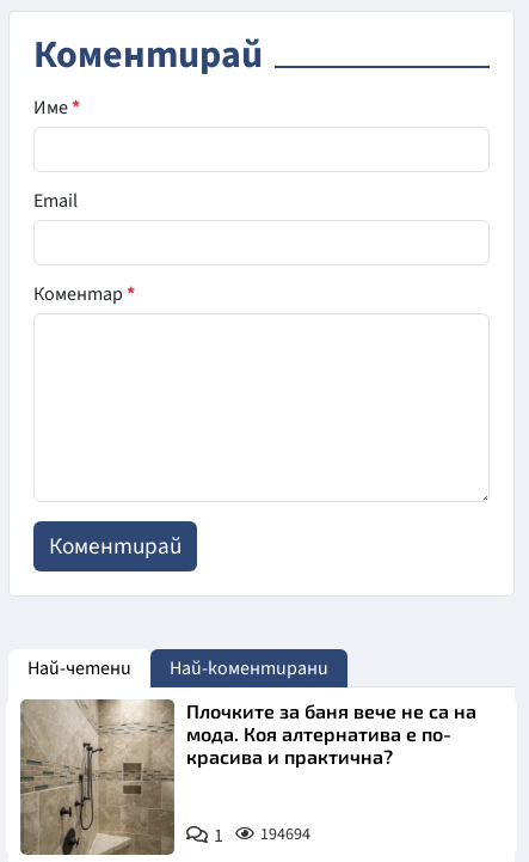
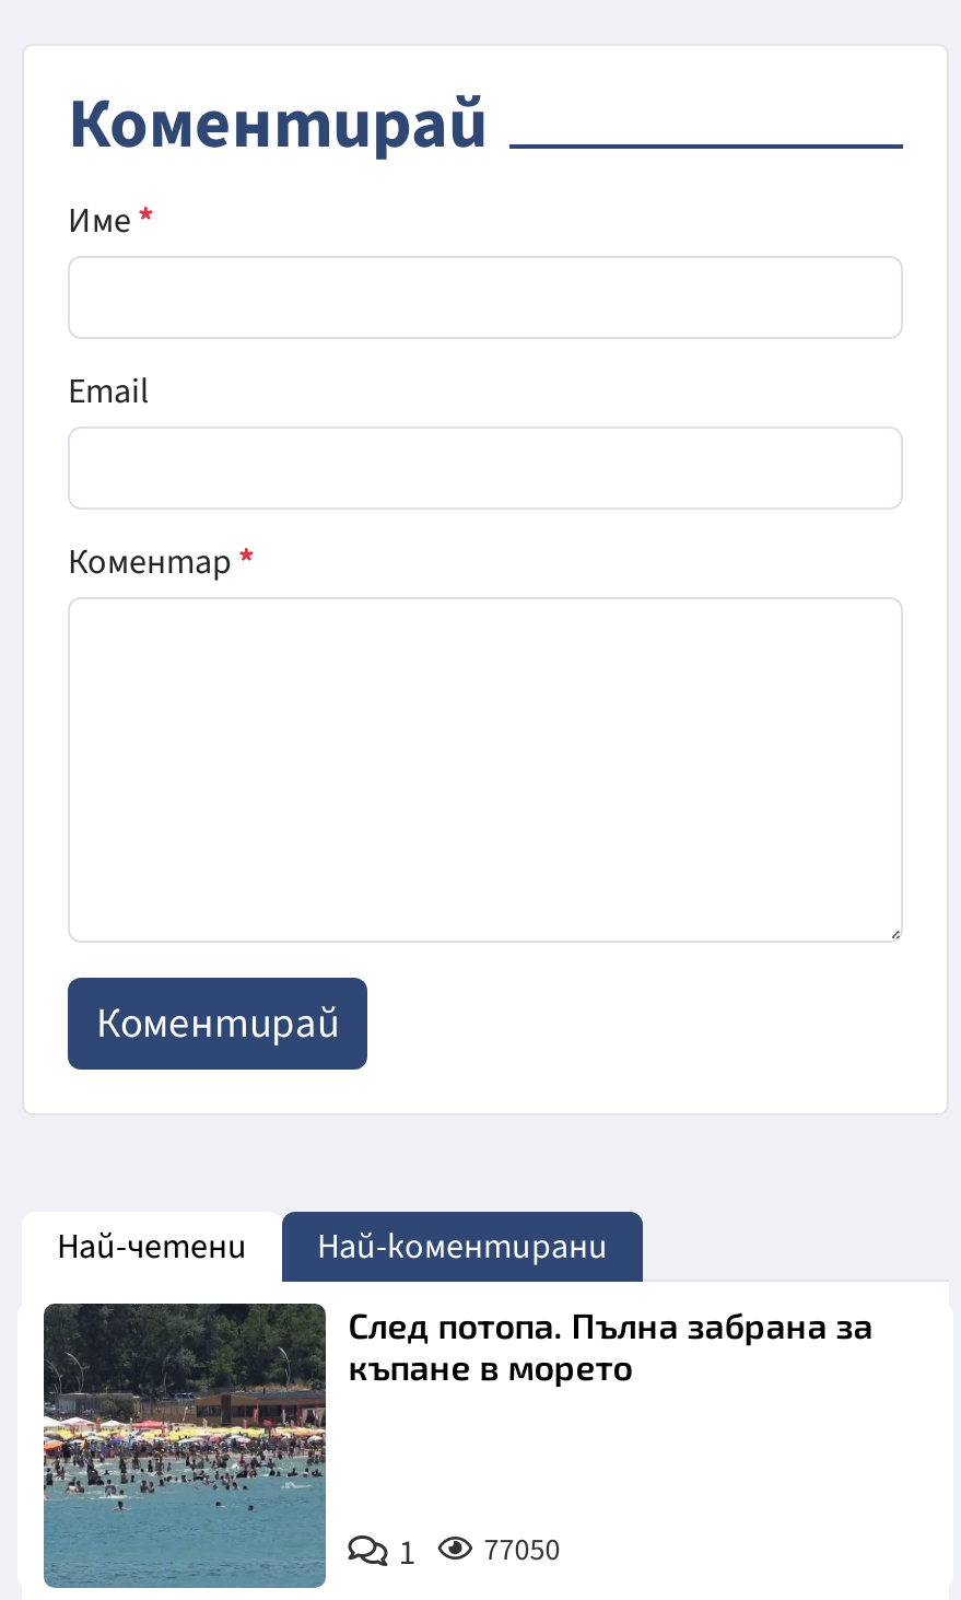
- [image]
- Плочките за баня вече не са на
- мода. Коя алтернатива е по-
- красива и практична?
+ [image]
+ След потопа. Пълна забрана за
+ къпане в морето

- 1 194694
+ 1 77050
